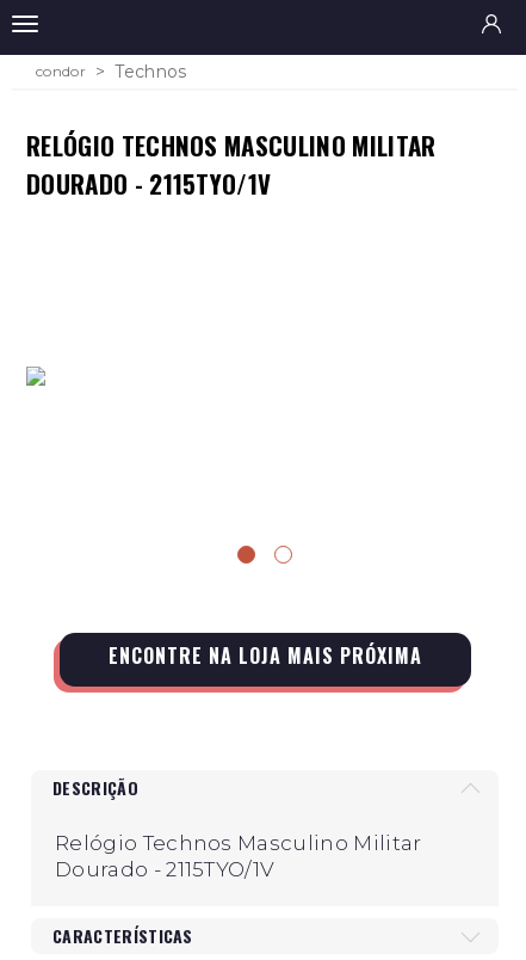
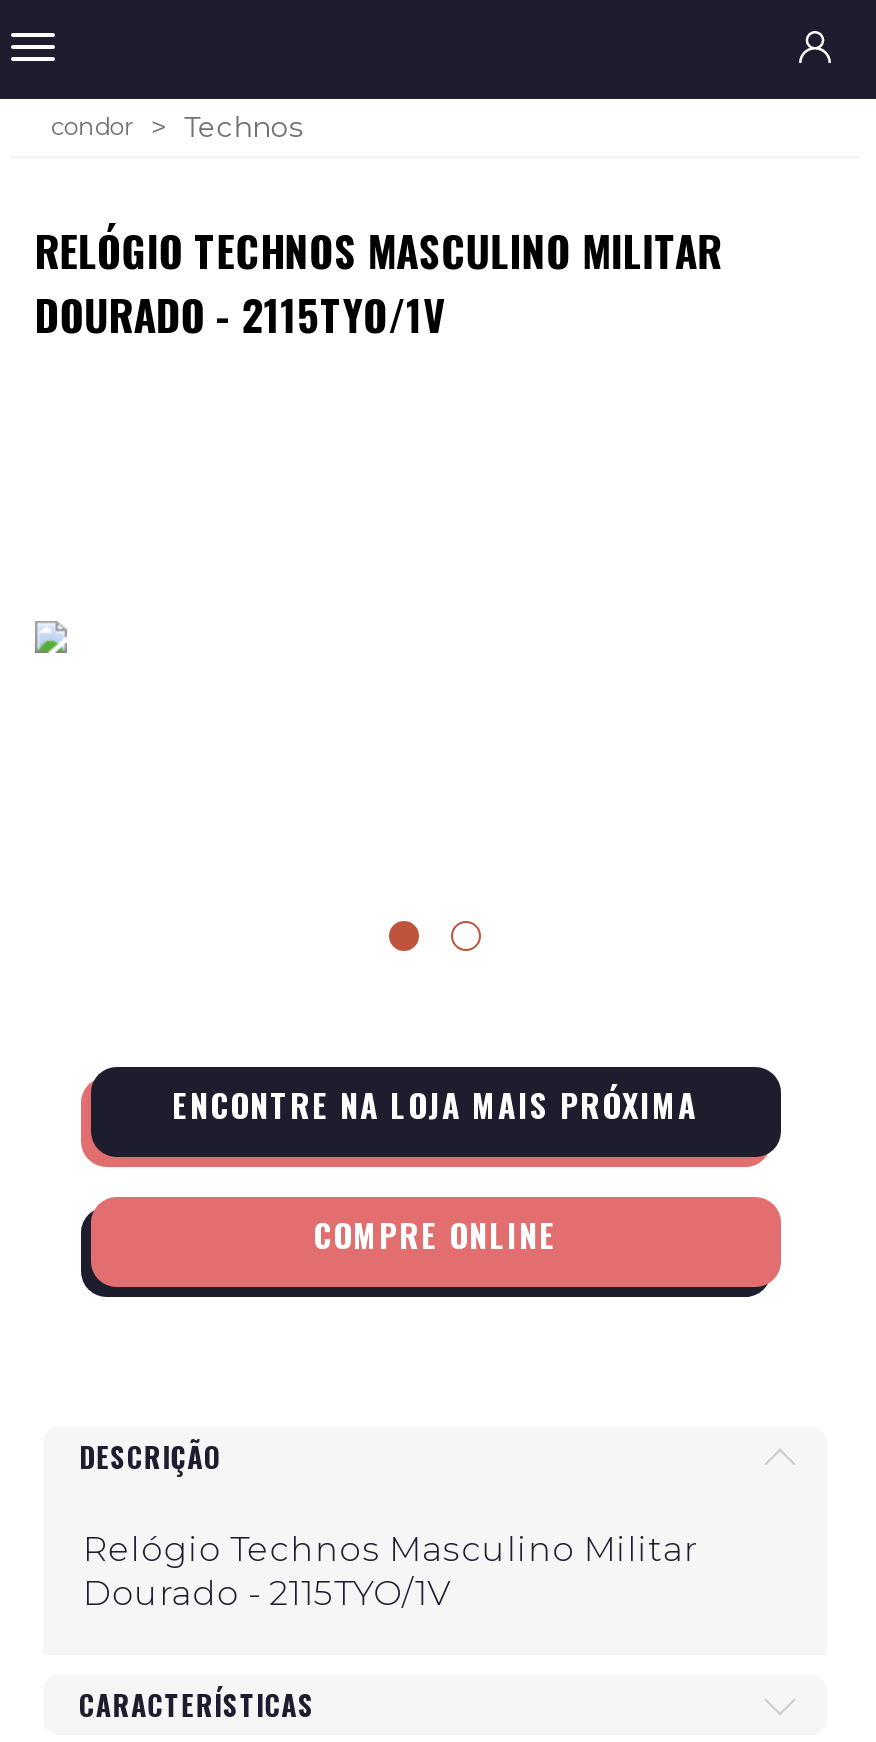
+ COMPRE ONLINE
